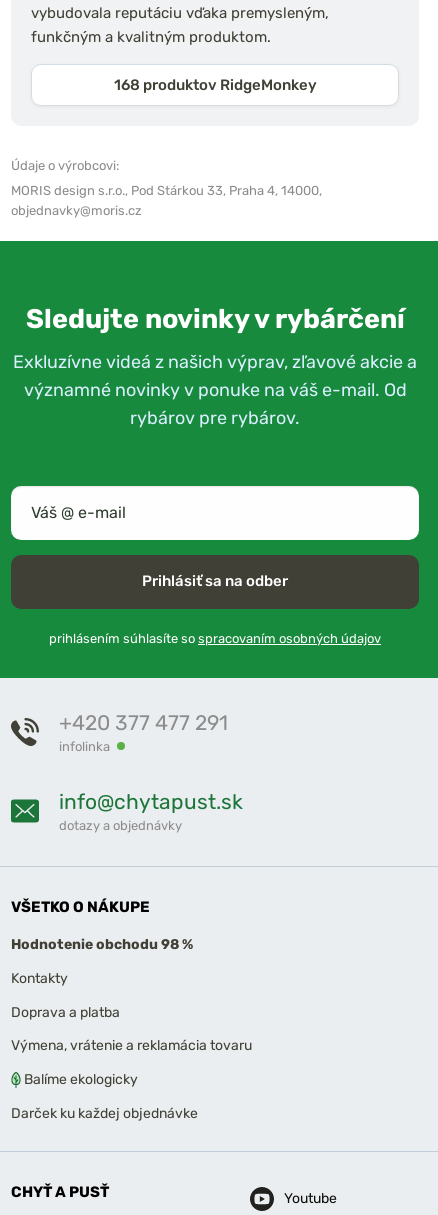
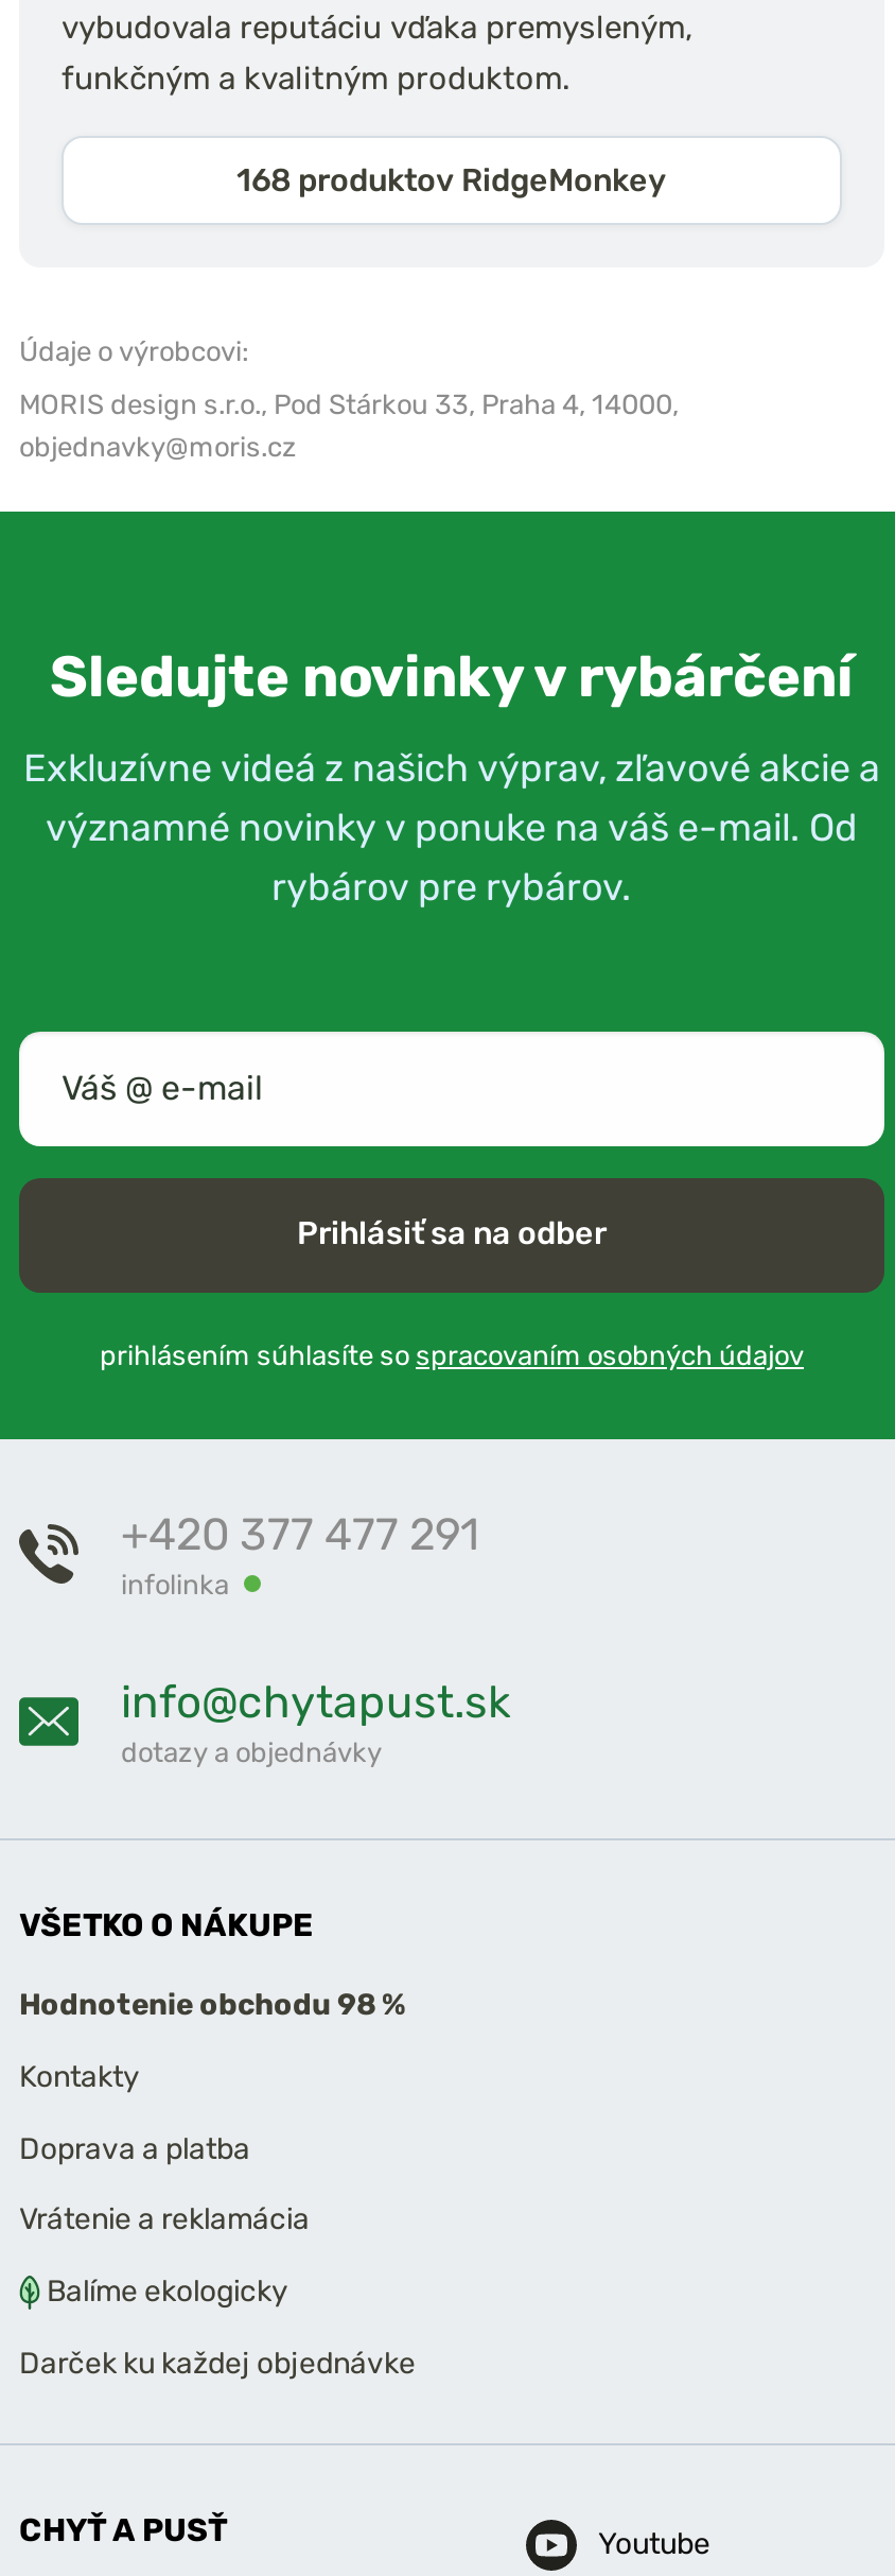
- Výmena, vrátenie a reklamácia tovaru
+ Vrátenie a reklamácia
